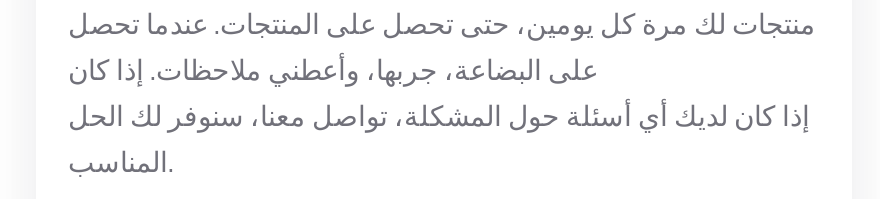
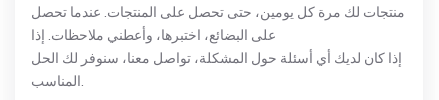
- على البضاعة، جربها، وأعطني ملاحظات. إذا كان
+ على البضائع، اختبرها، وأعطني ملاحظات. إذا
